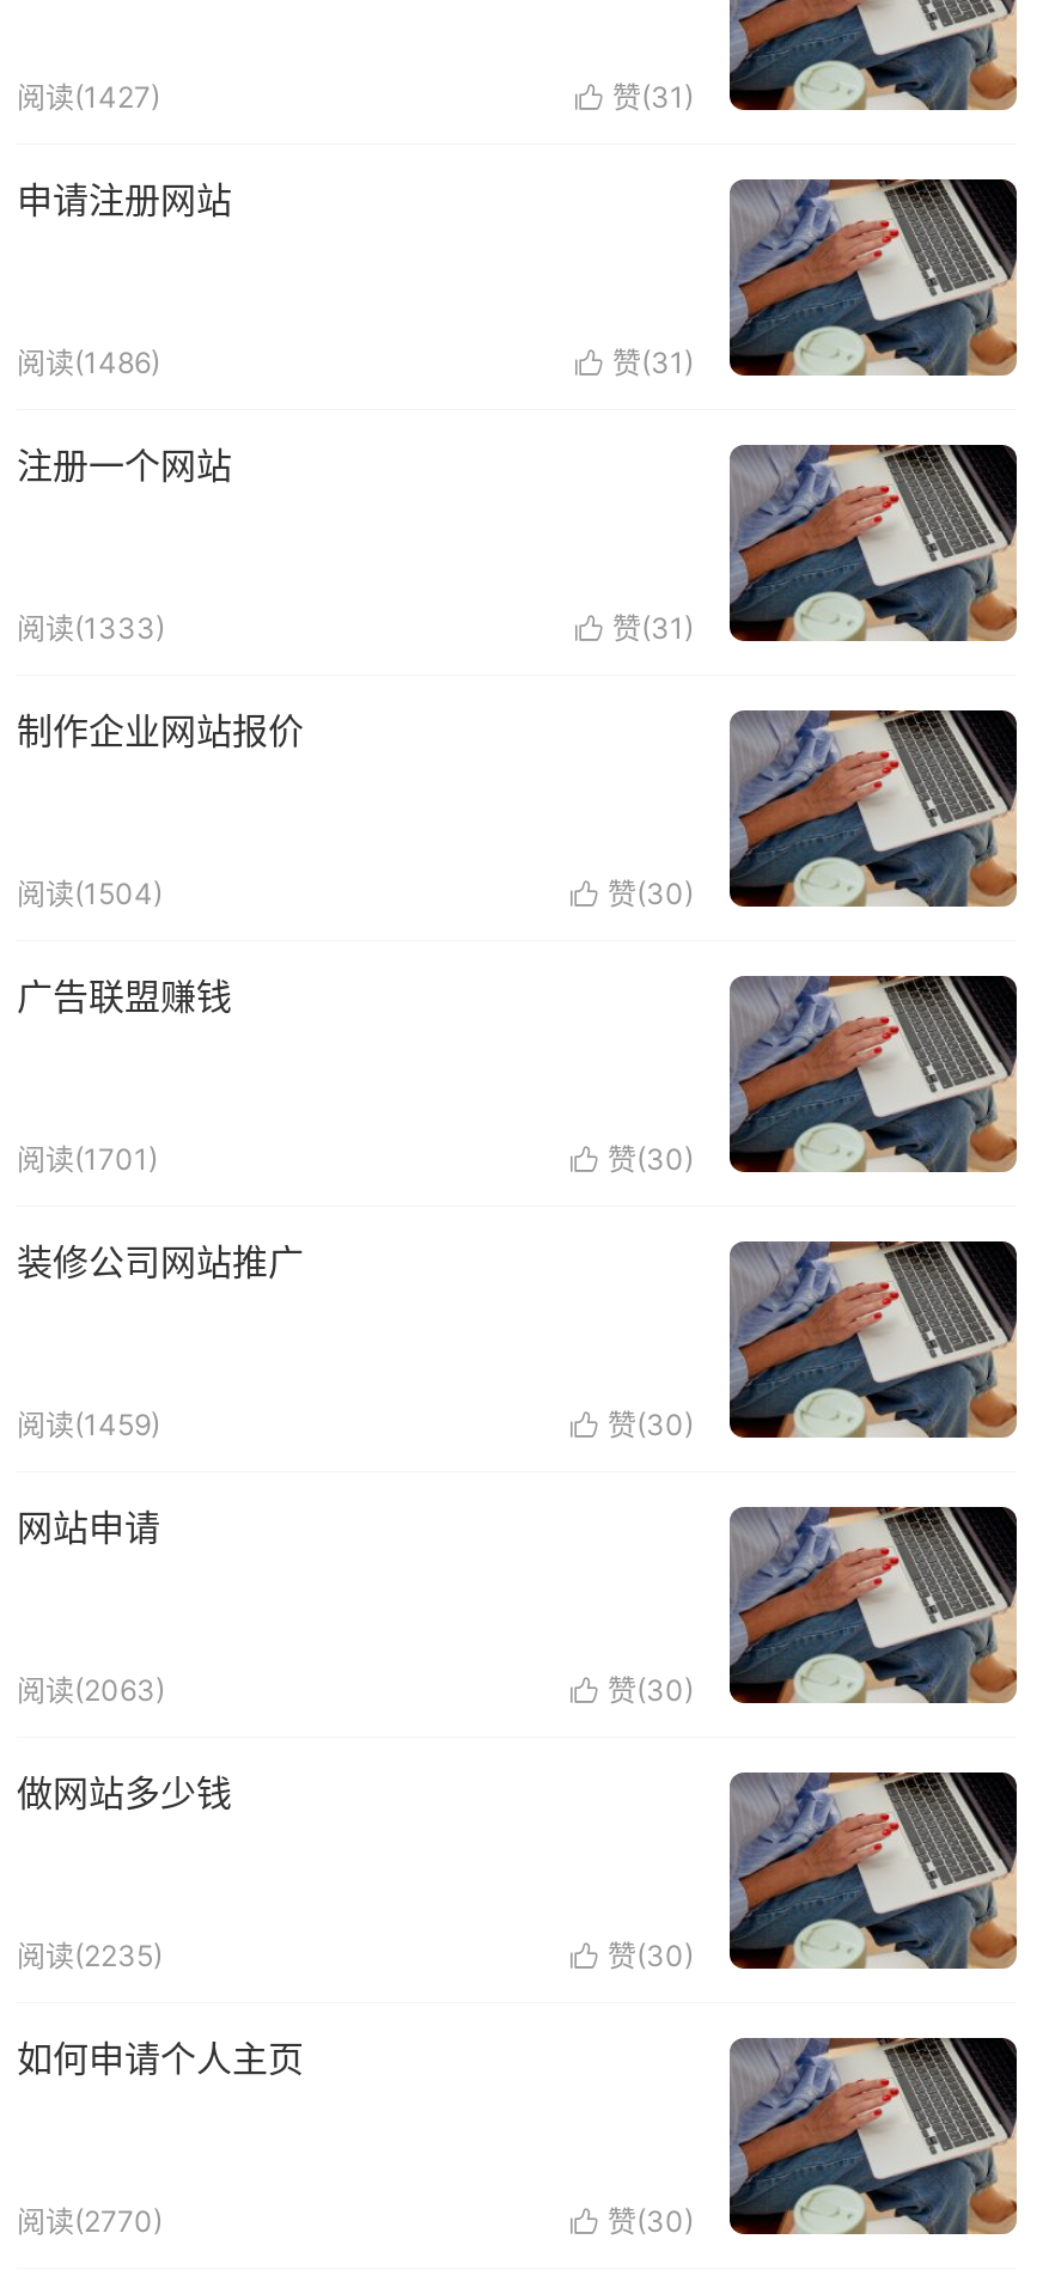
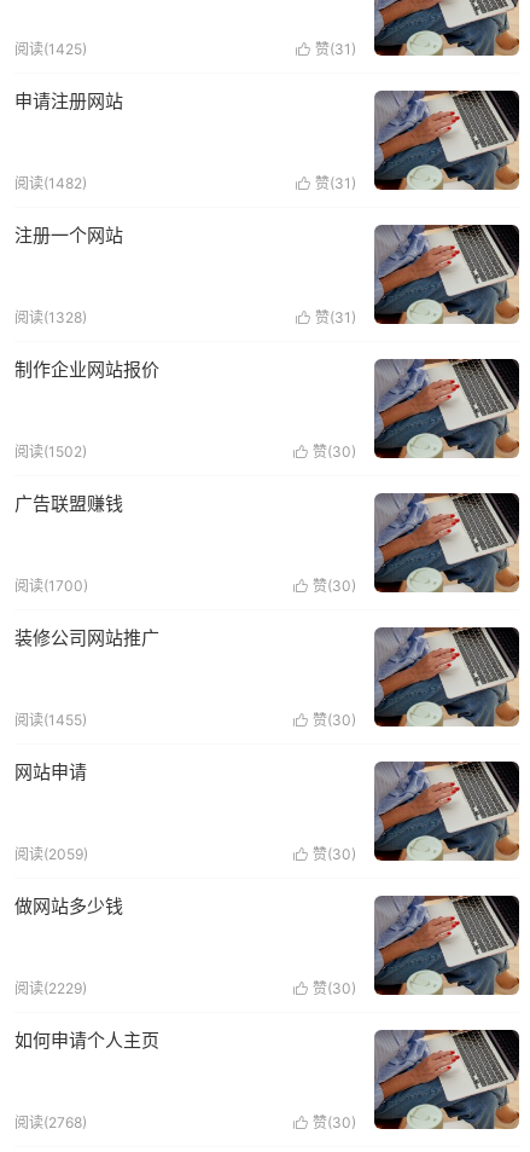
- 阅读(1427)
+ 阅读(1425)

- 阅读(1486)
+ 阅读(1482)

- 阅读(1333)
+ 阅读(1328)

- 阅读(1504)
+ 阅读(1502)

- 阅读(1701)
+ 阅读(1700)

- 阅读(1459)
+ 阅读(1455)

- 阅读(2063)
+ 阅读(2059)

- 阅读(2235)
+ 阅读(2229)

- 阅读(2770)
+ 阅读(2768)
